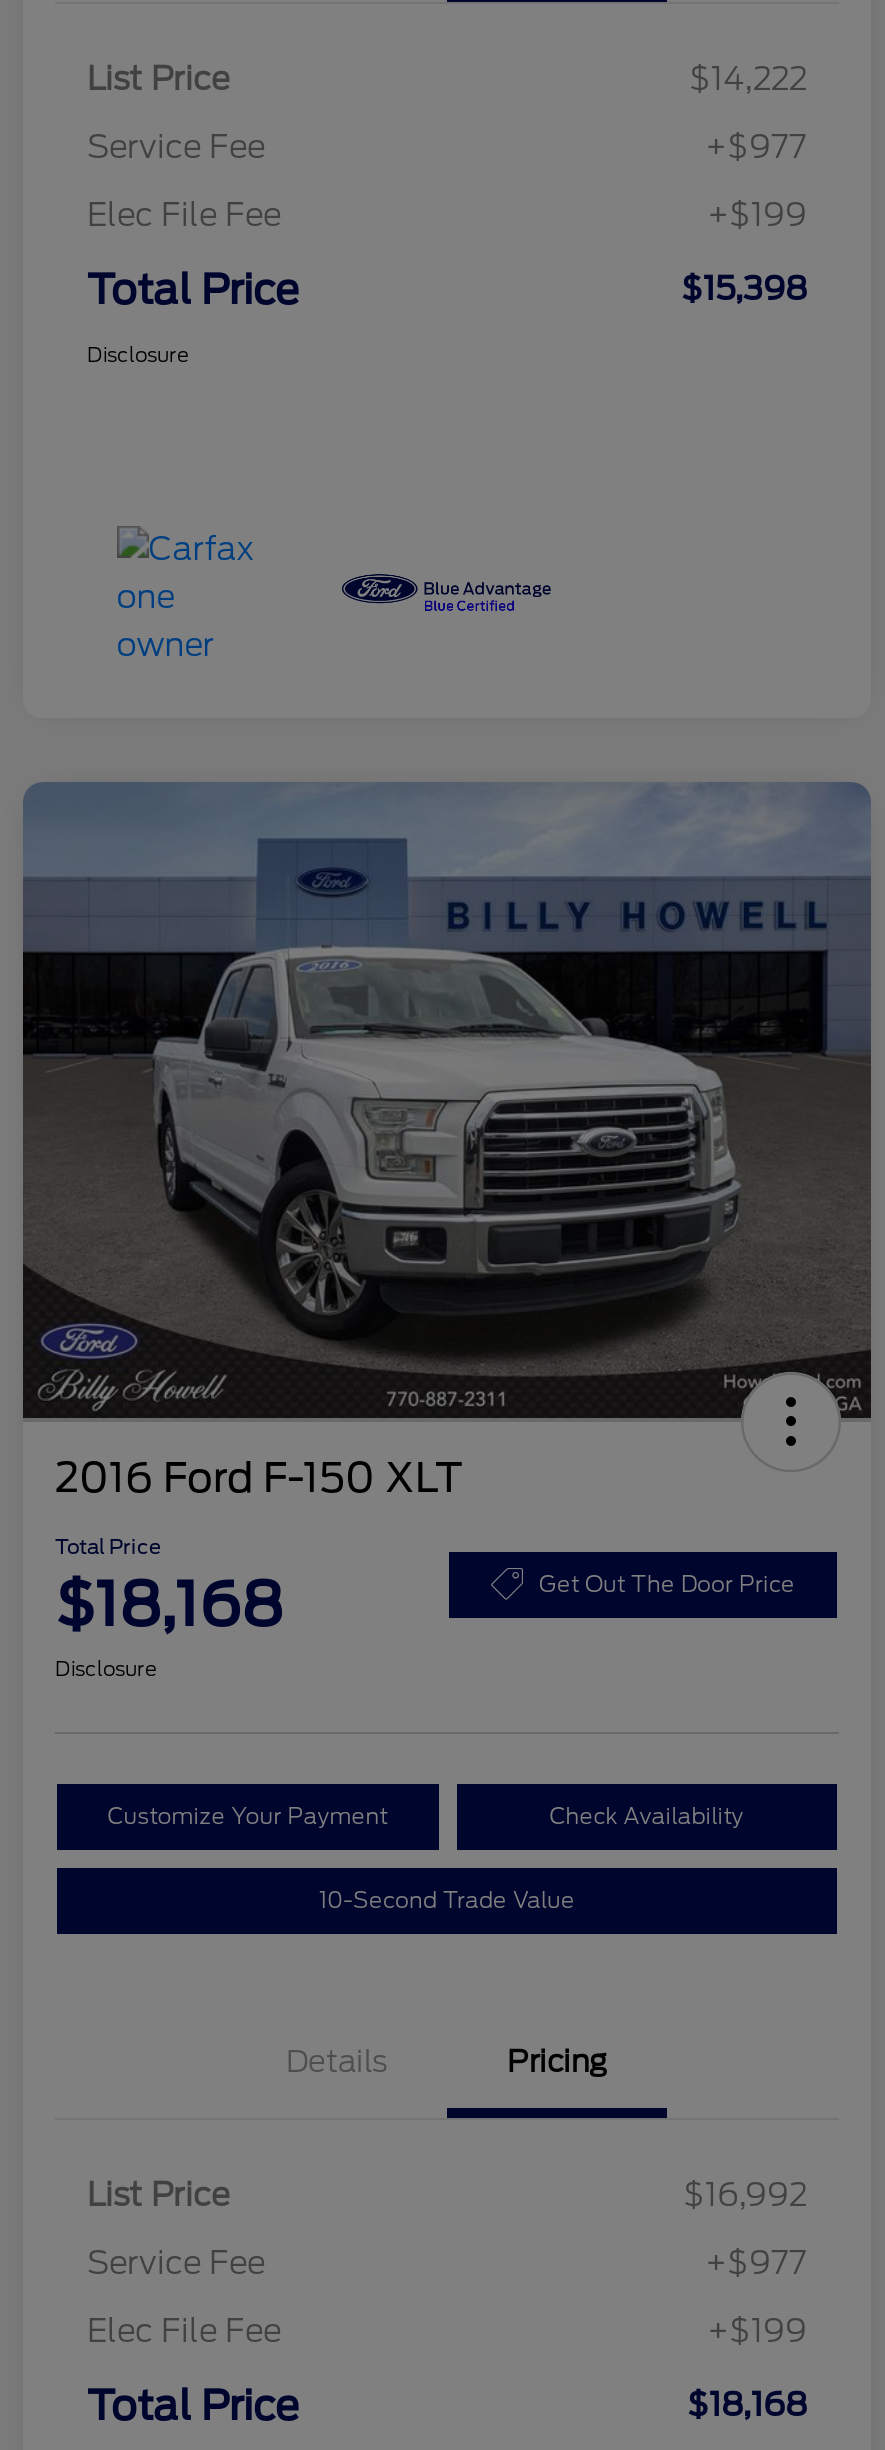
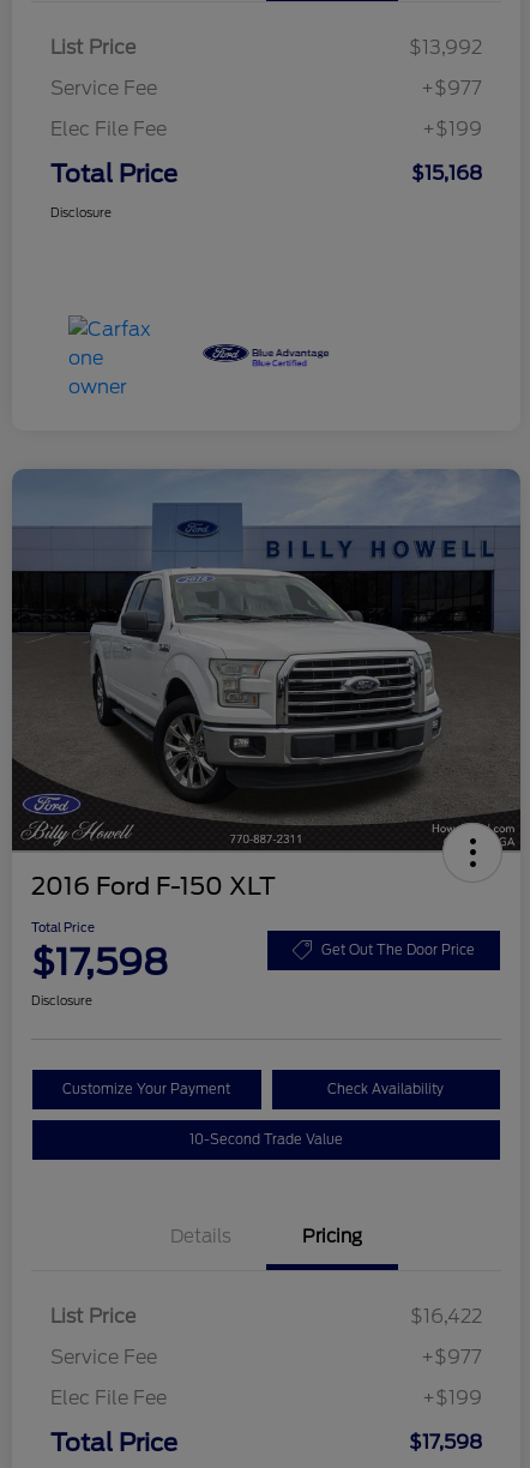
- $14,222
+ $13,992

- $15,398
+ $15,168

- $18,168
+ $17,598

- $16,992
+ $16,422

- $18,168
+ $17,598
